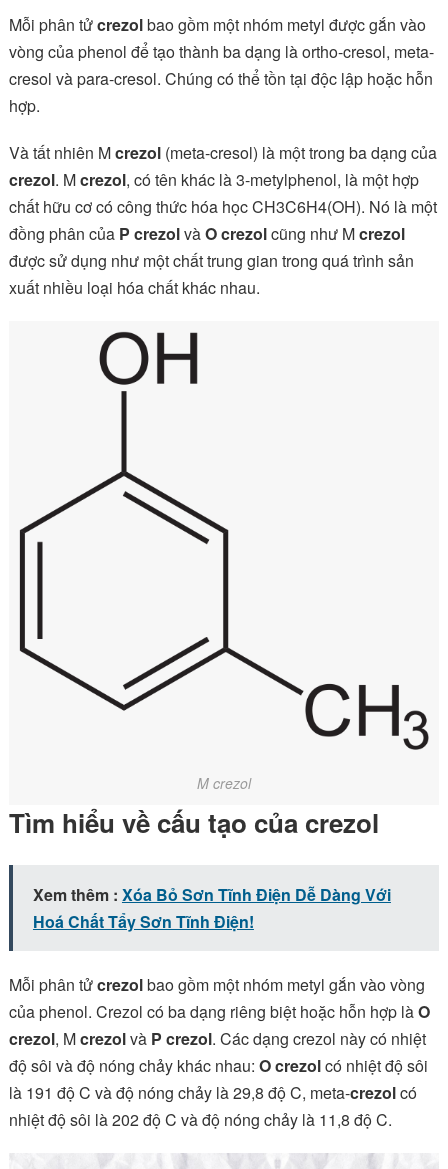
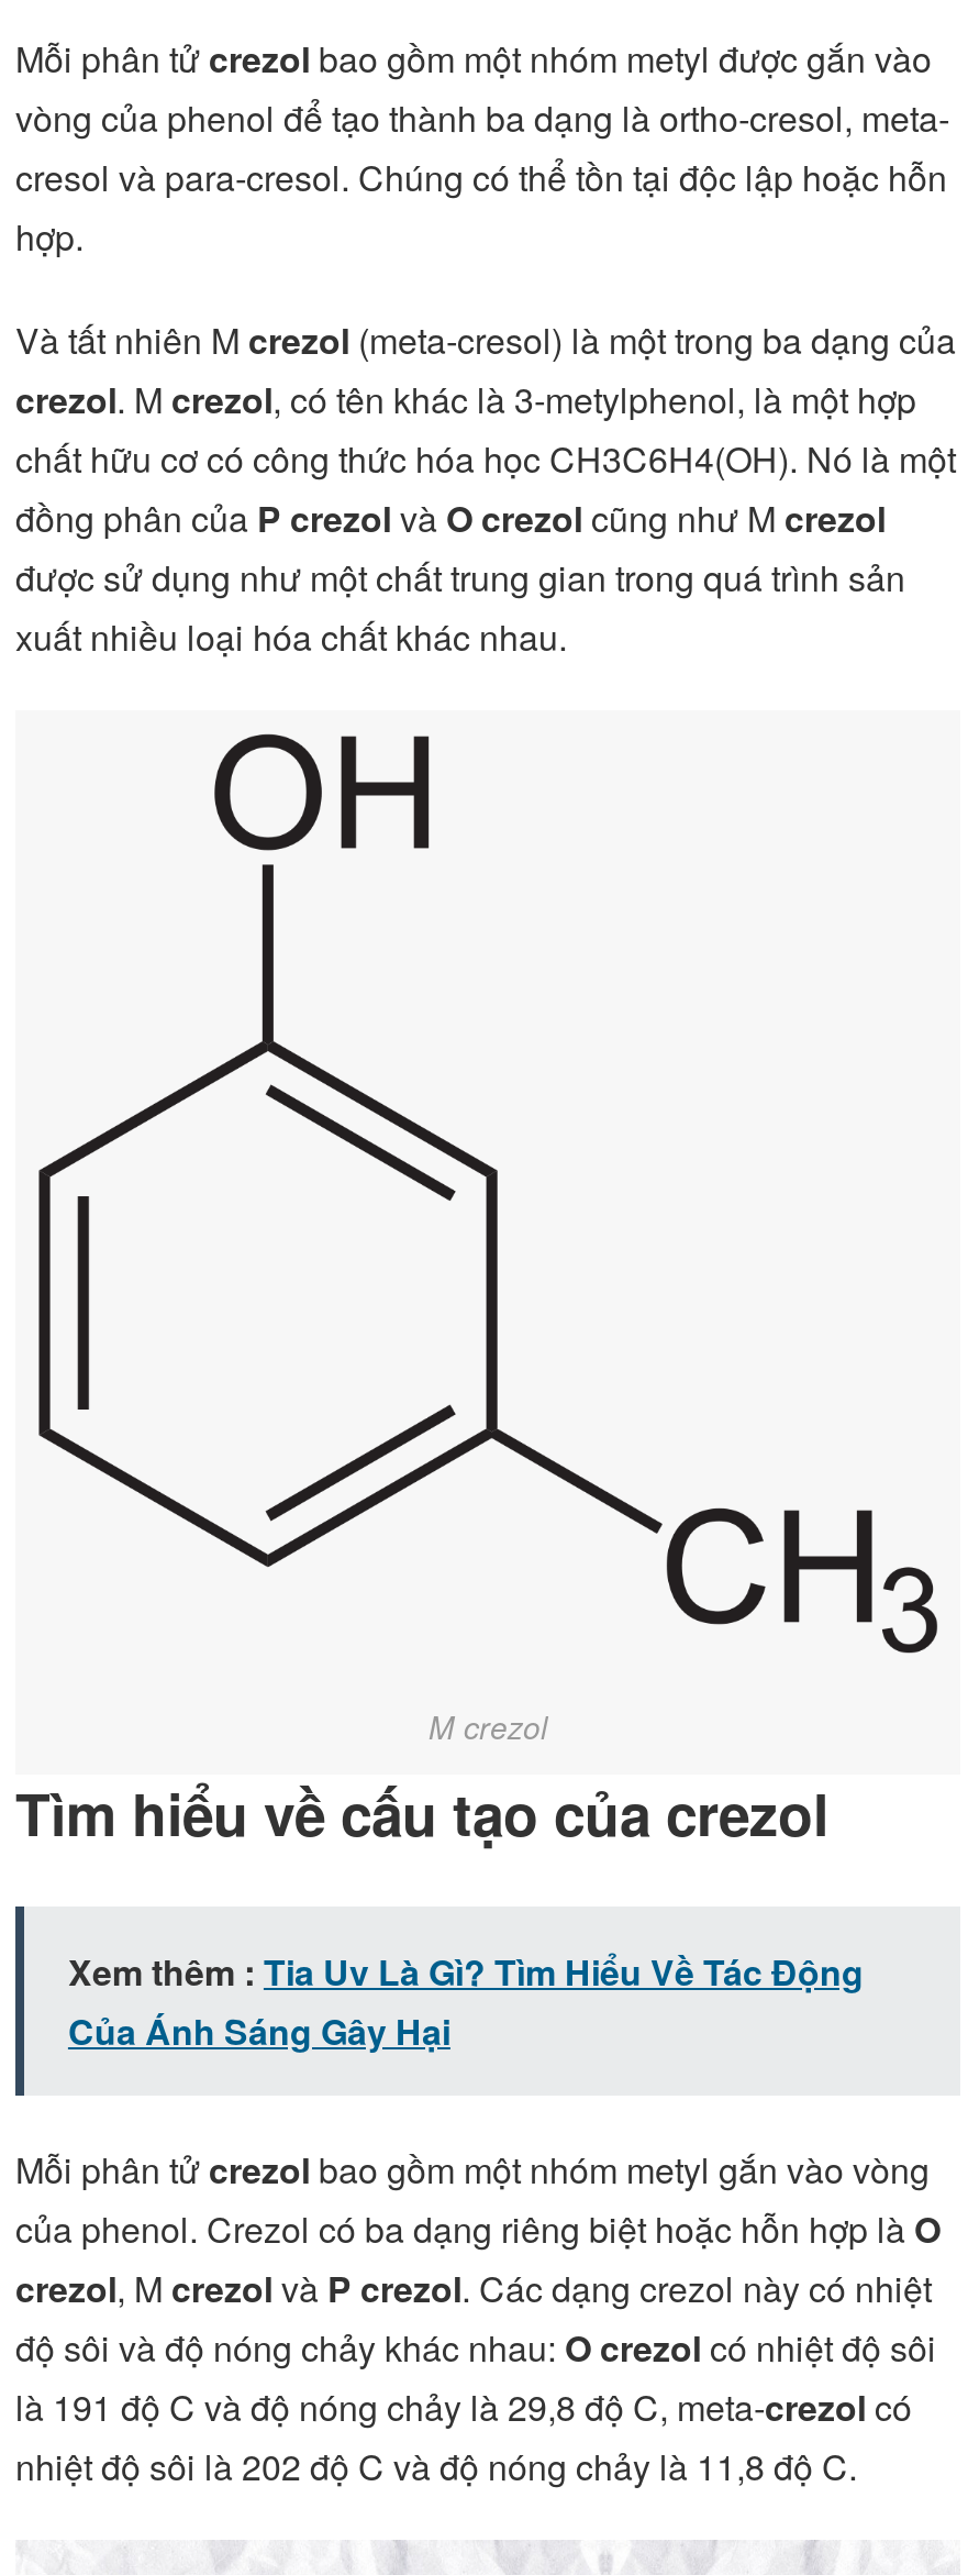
- Xem thêm : Xóa Bỏ Sơn Tĩnh Điện Dễ Dàng Với
- Hoá Chất Tẩy Sơn Tĩnh Điện!
+ Xem thêm : Tia Uv Là Gì? Tìm Hiểu Về Tác Động
+ Của Ánh Sáng Gây Hại
